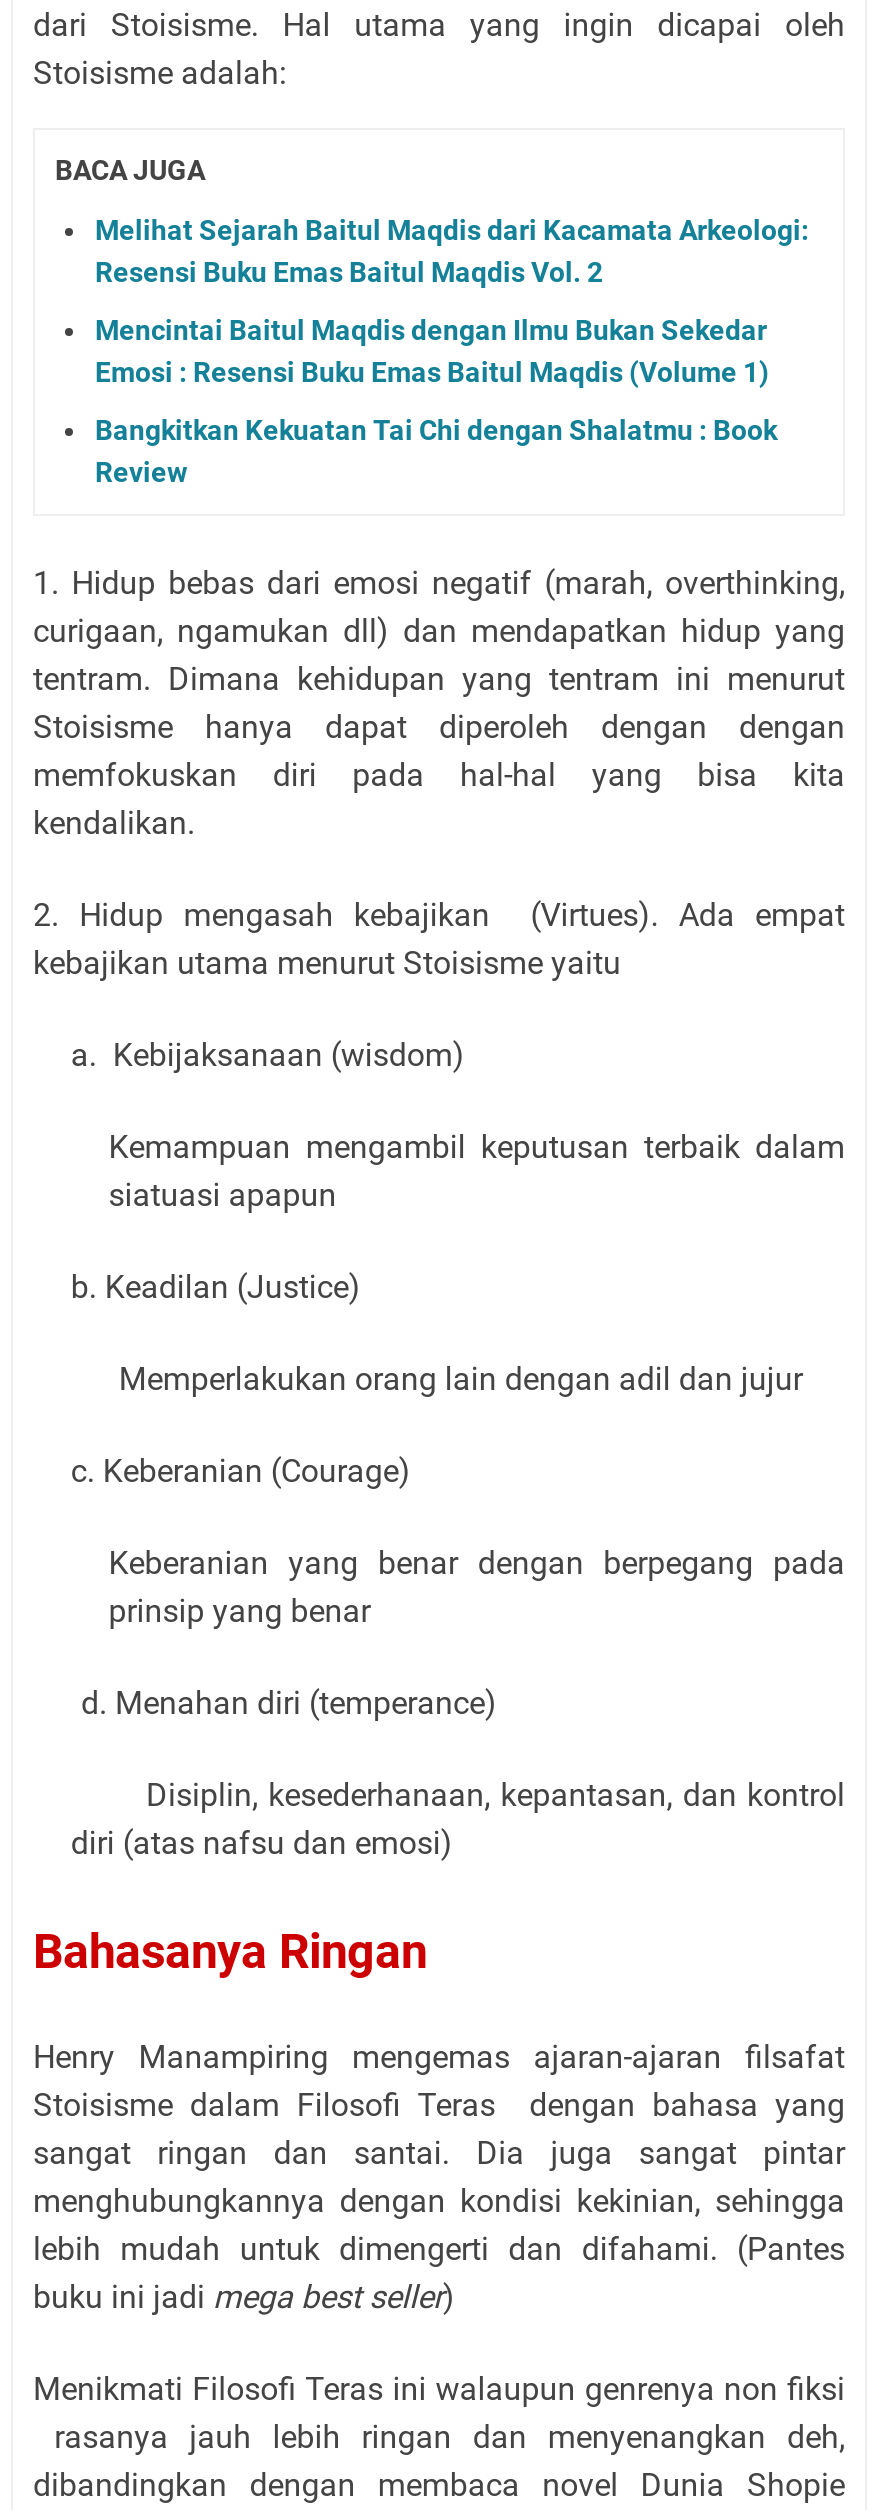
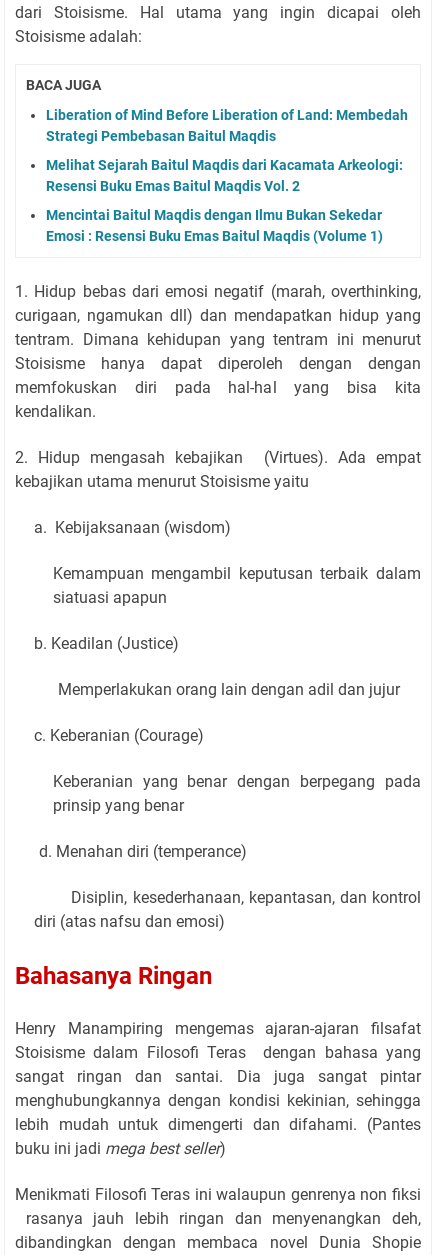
+ Liberation of Mind Before Liberation of Land: Membedah
+ Strategi Pembebasan Baitul Maqdis

moved down: Melihat Sejarah Baitul Maqdis dari Kacamata Arkeologi: | Resensi Buku Emas Baitul Maqdis Vol. 2 | Mencintai Baitul Maqdis dengan Ilmu Bukan Sekedar | Emosi : Resensi Buku Emas Baitul Maqdis (Volume 1)

- Bangkitkan Kekuatan Tai Chi dengan Shalatmu : Book
- Review
